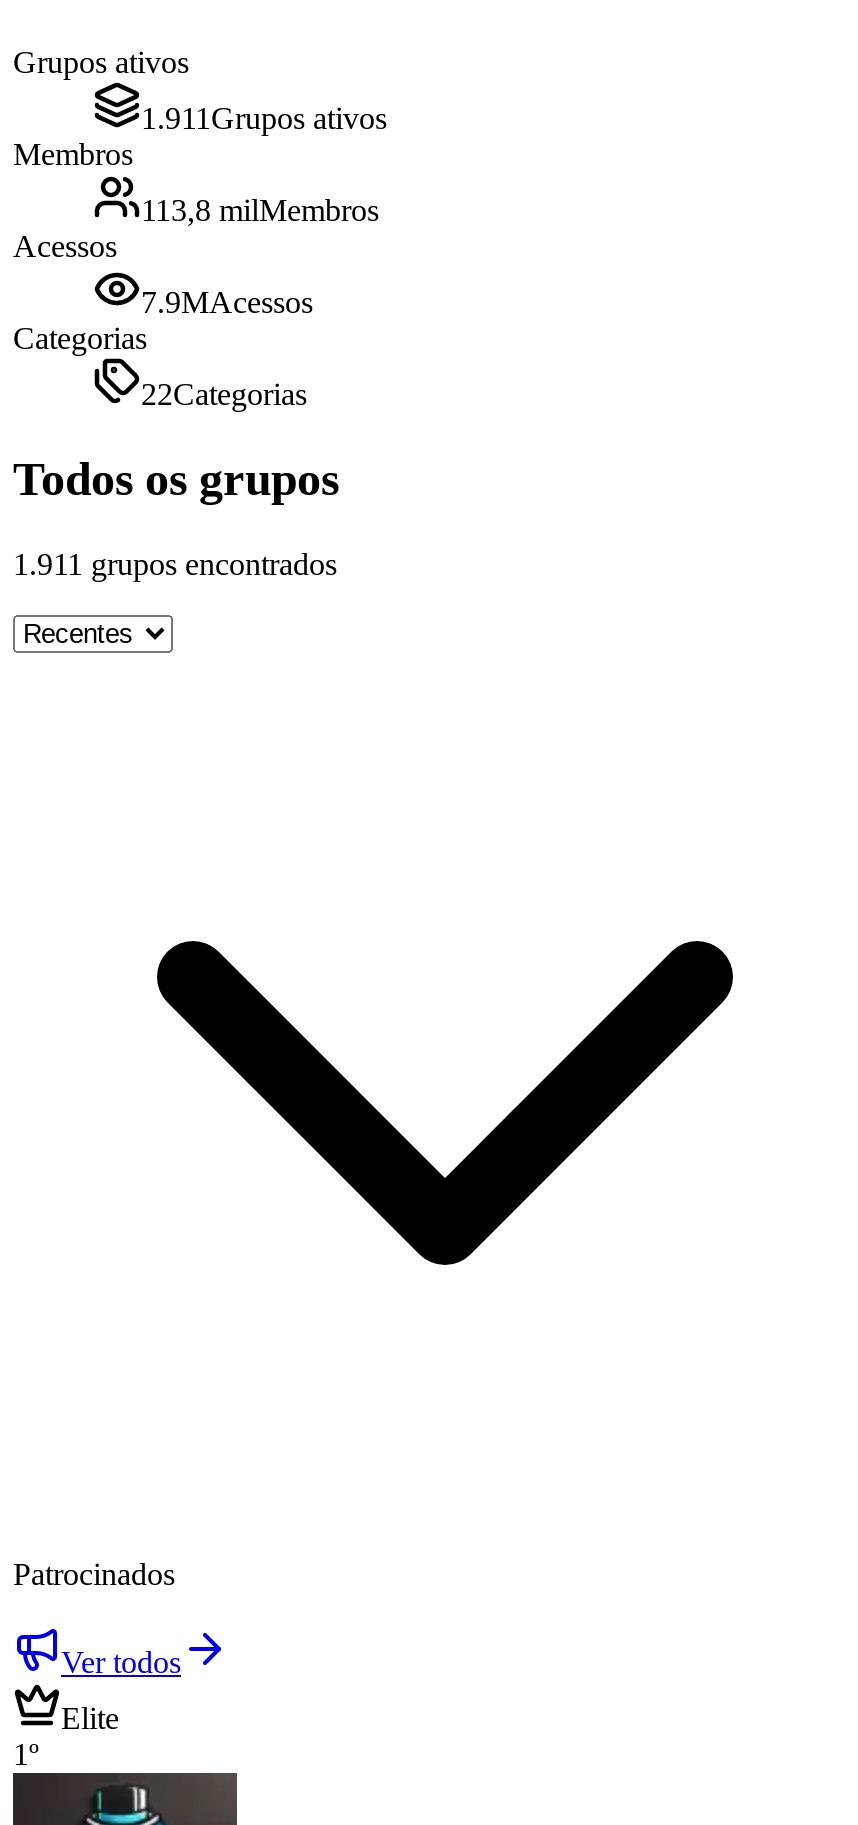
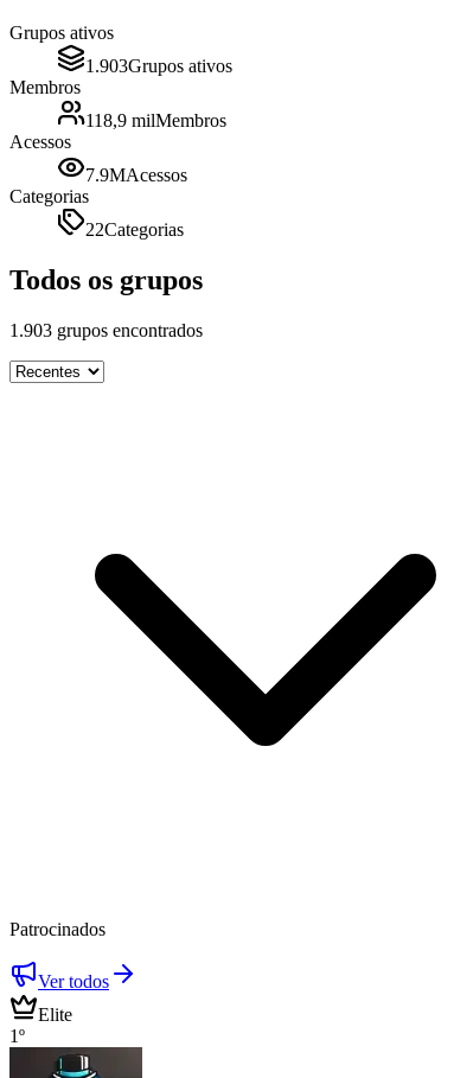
- 1.911 Grupos ativos
+ 1.903 Grupos ativos

- 113,8 milMembros
+ 118,9 milMembros

- 1.911 grupos encontrados
+ 1.903 grupos encontrados
